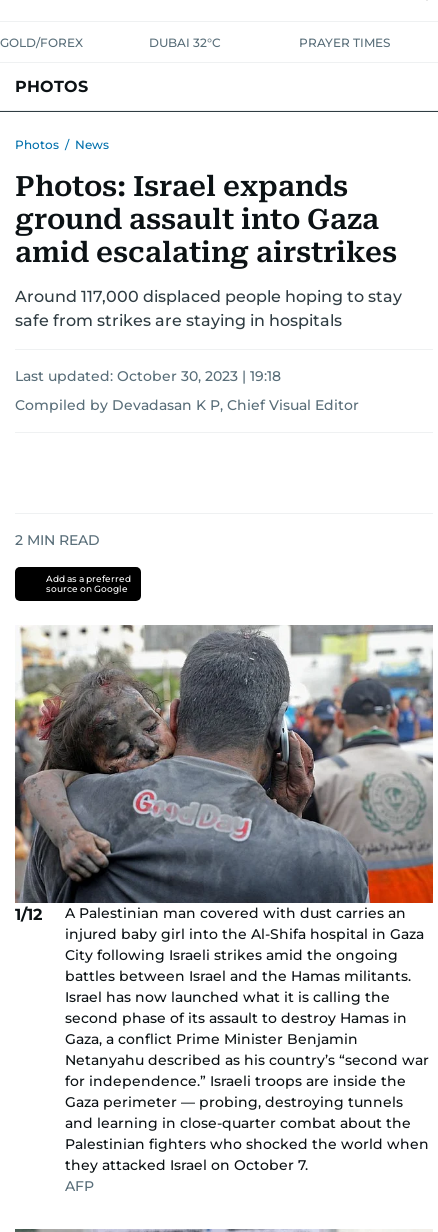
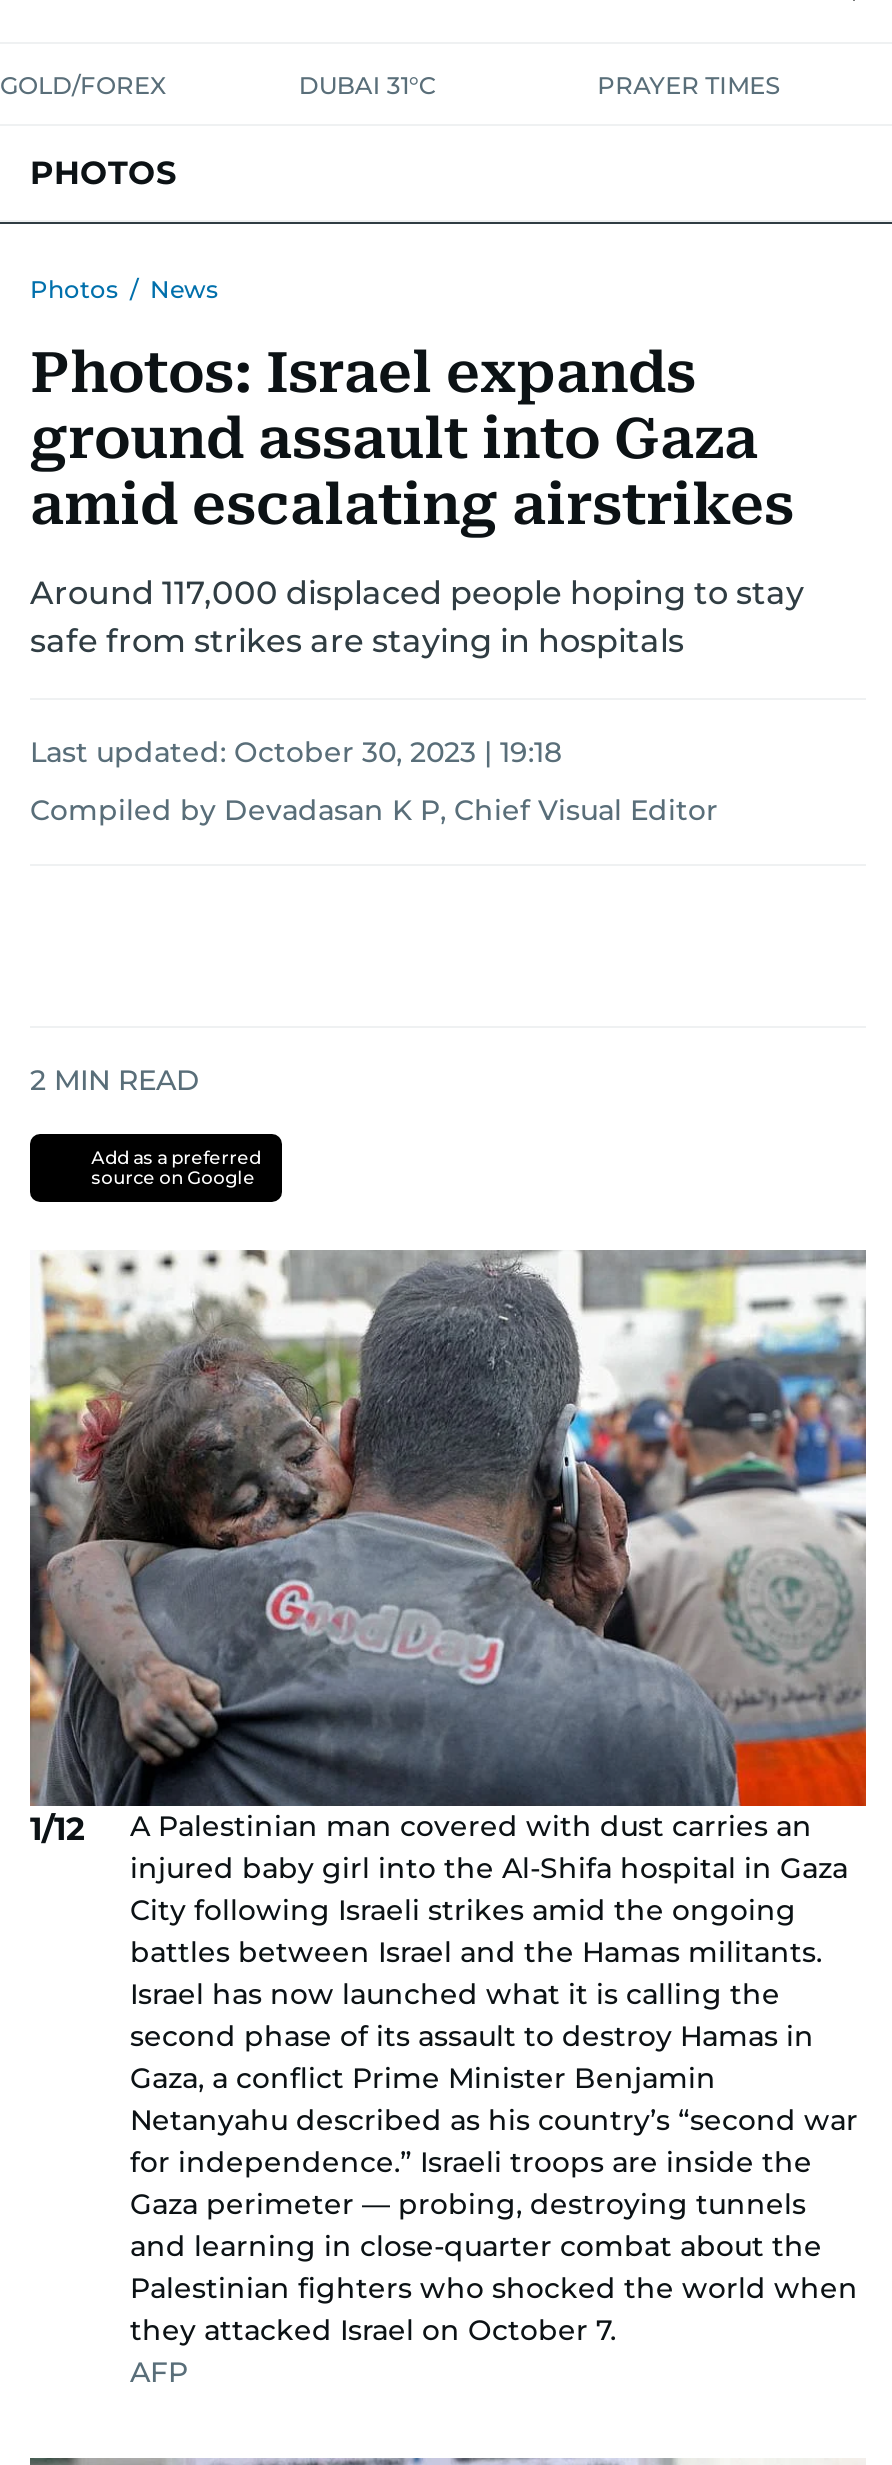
- DUBAI 32°C
+ DUBAI 31°C
